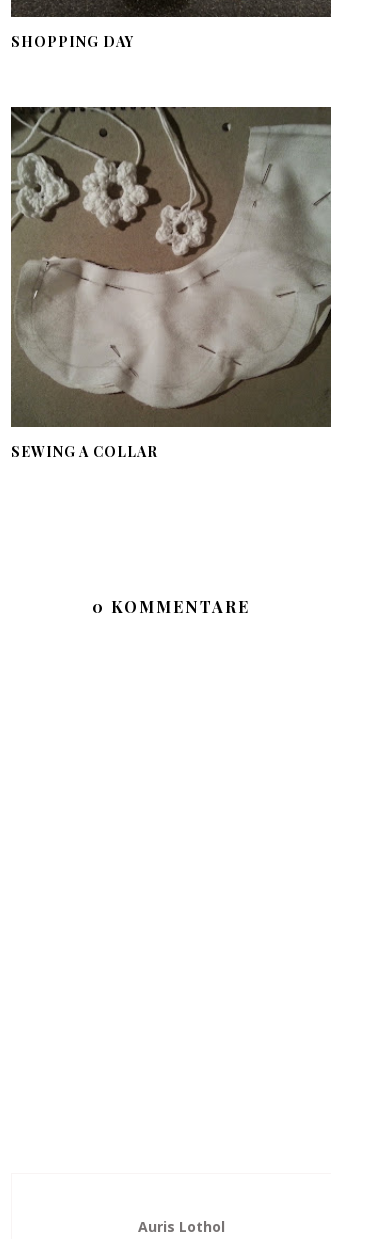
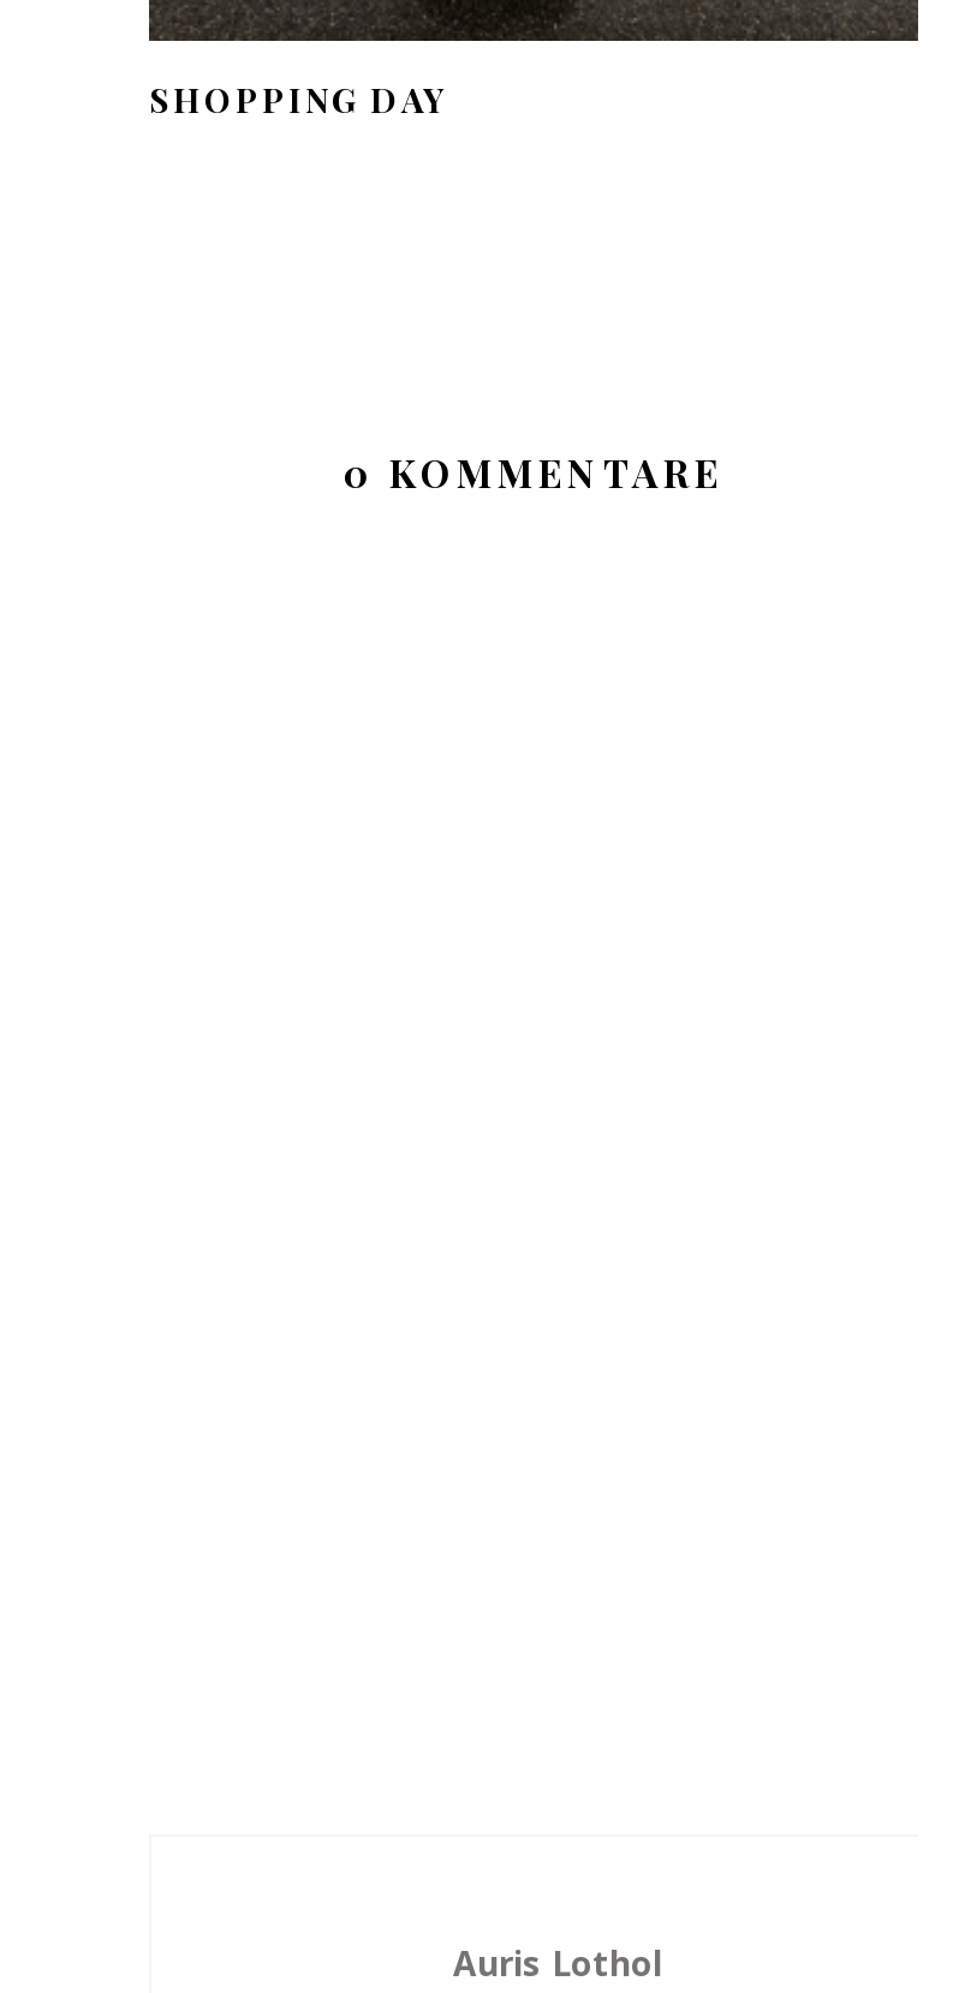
- [image]
- SEWING A COLLAR
